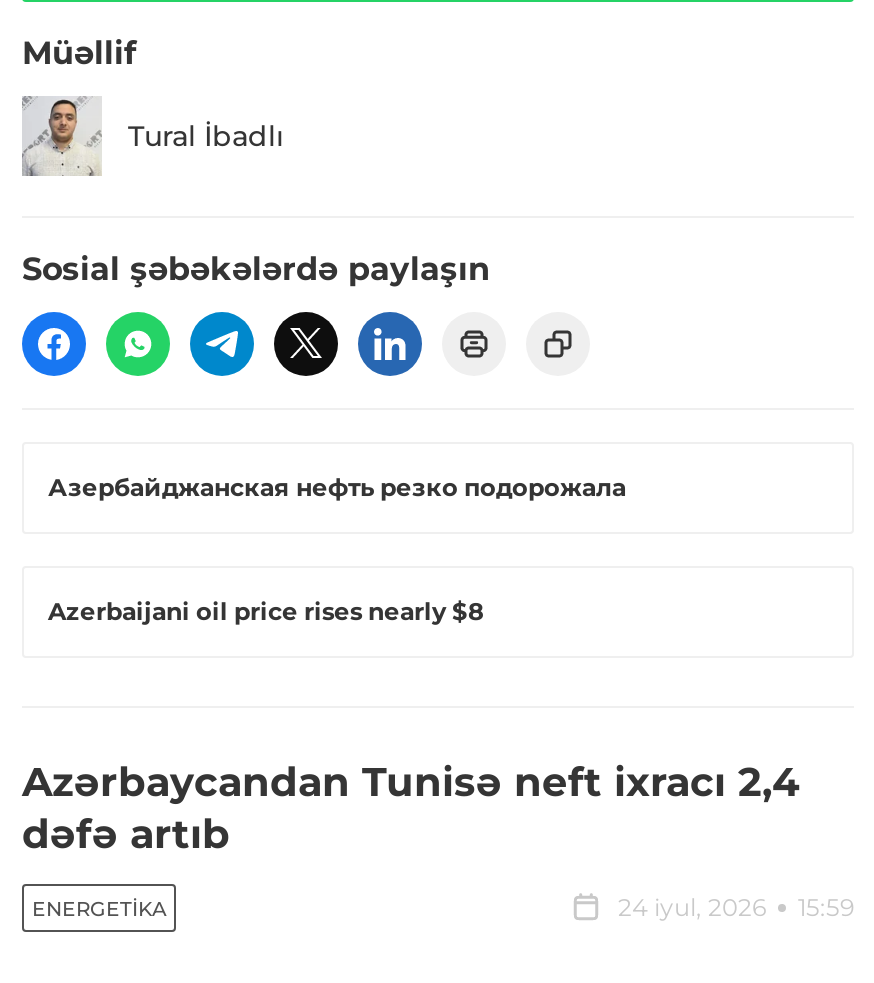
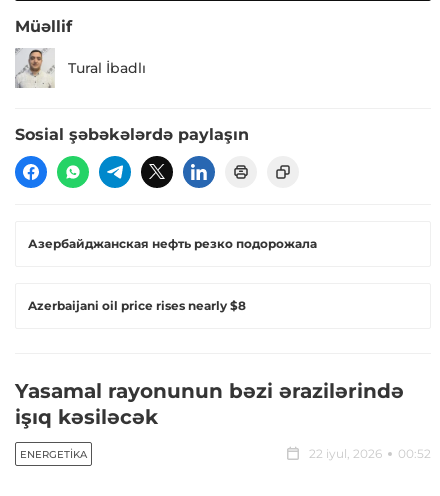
- Azərbaycandan Tunisə neft ixracı 2,4
- dəfə artıb
+ Yasamal rayonunun bəzi ərazilərində
+ işıq kəsiləcək

- 24 iyul, 2026
- 15:59
+ 22 iyul, 2026
+ 00:52
